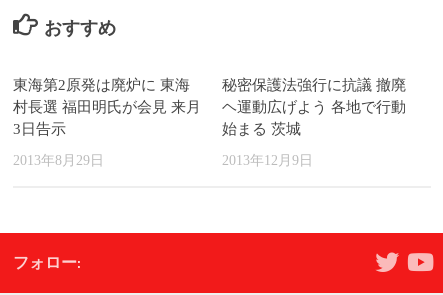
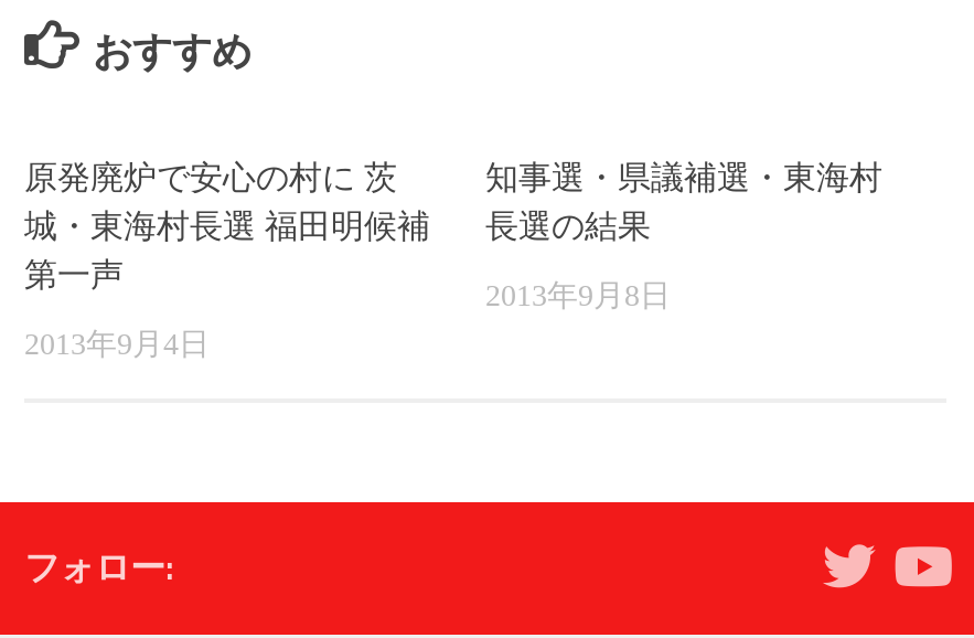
- 東海第2原発は廃炉に 東海
- 村長選 福田明氏が会見 来月
- 3日告示
+ 原発廃炉で安心の村に 茨
+ 城・東海村長選 福田明候補
+ 第一声

- 秘密保護法強行に抗議 撤廃
- ヘ運動広げよう 各地で行動
- 始まる 茨城
+ 知事選・県議補選・東海村
+ 長選の結果

- 2013年8月29日
+ 2013年9月4日

- 2013年12月9日
+ 2013年9月8日
